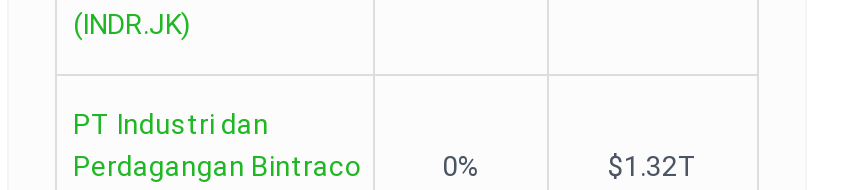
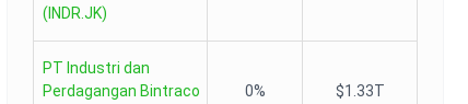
- $1.32T
+ $1.33T
